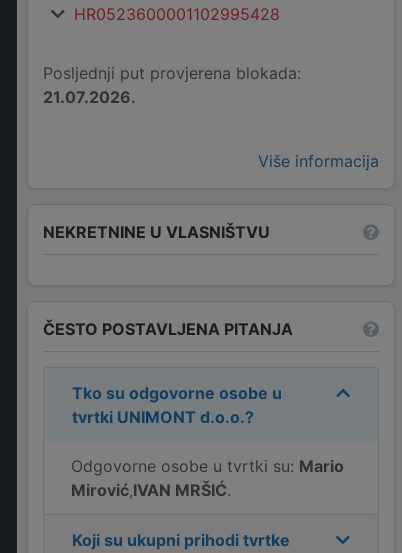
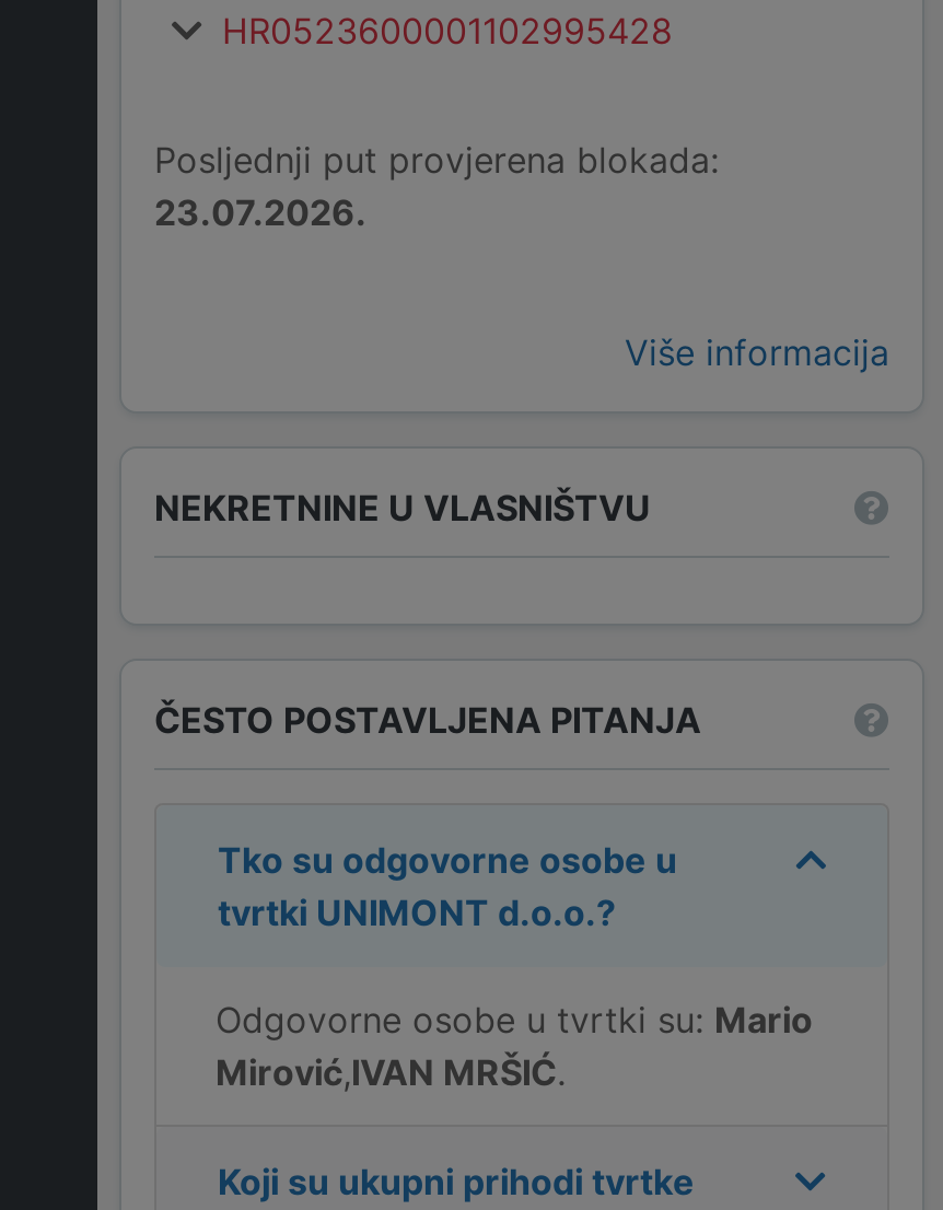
- 21.07.2026.
+ 23.07.2026.
